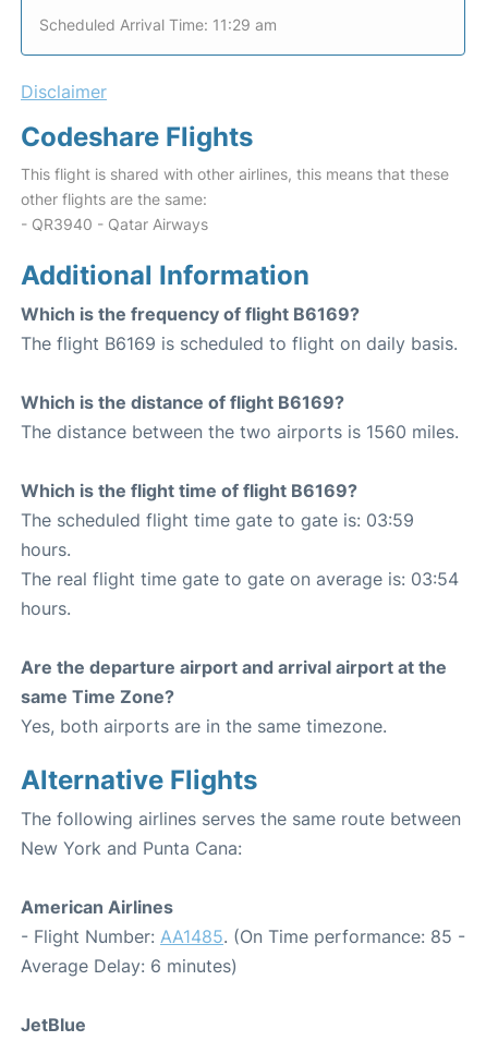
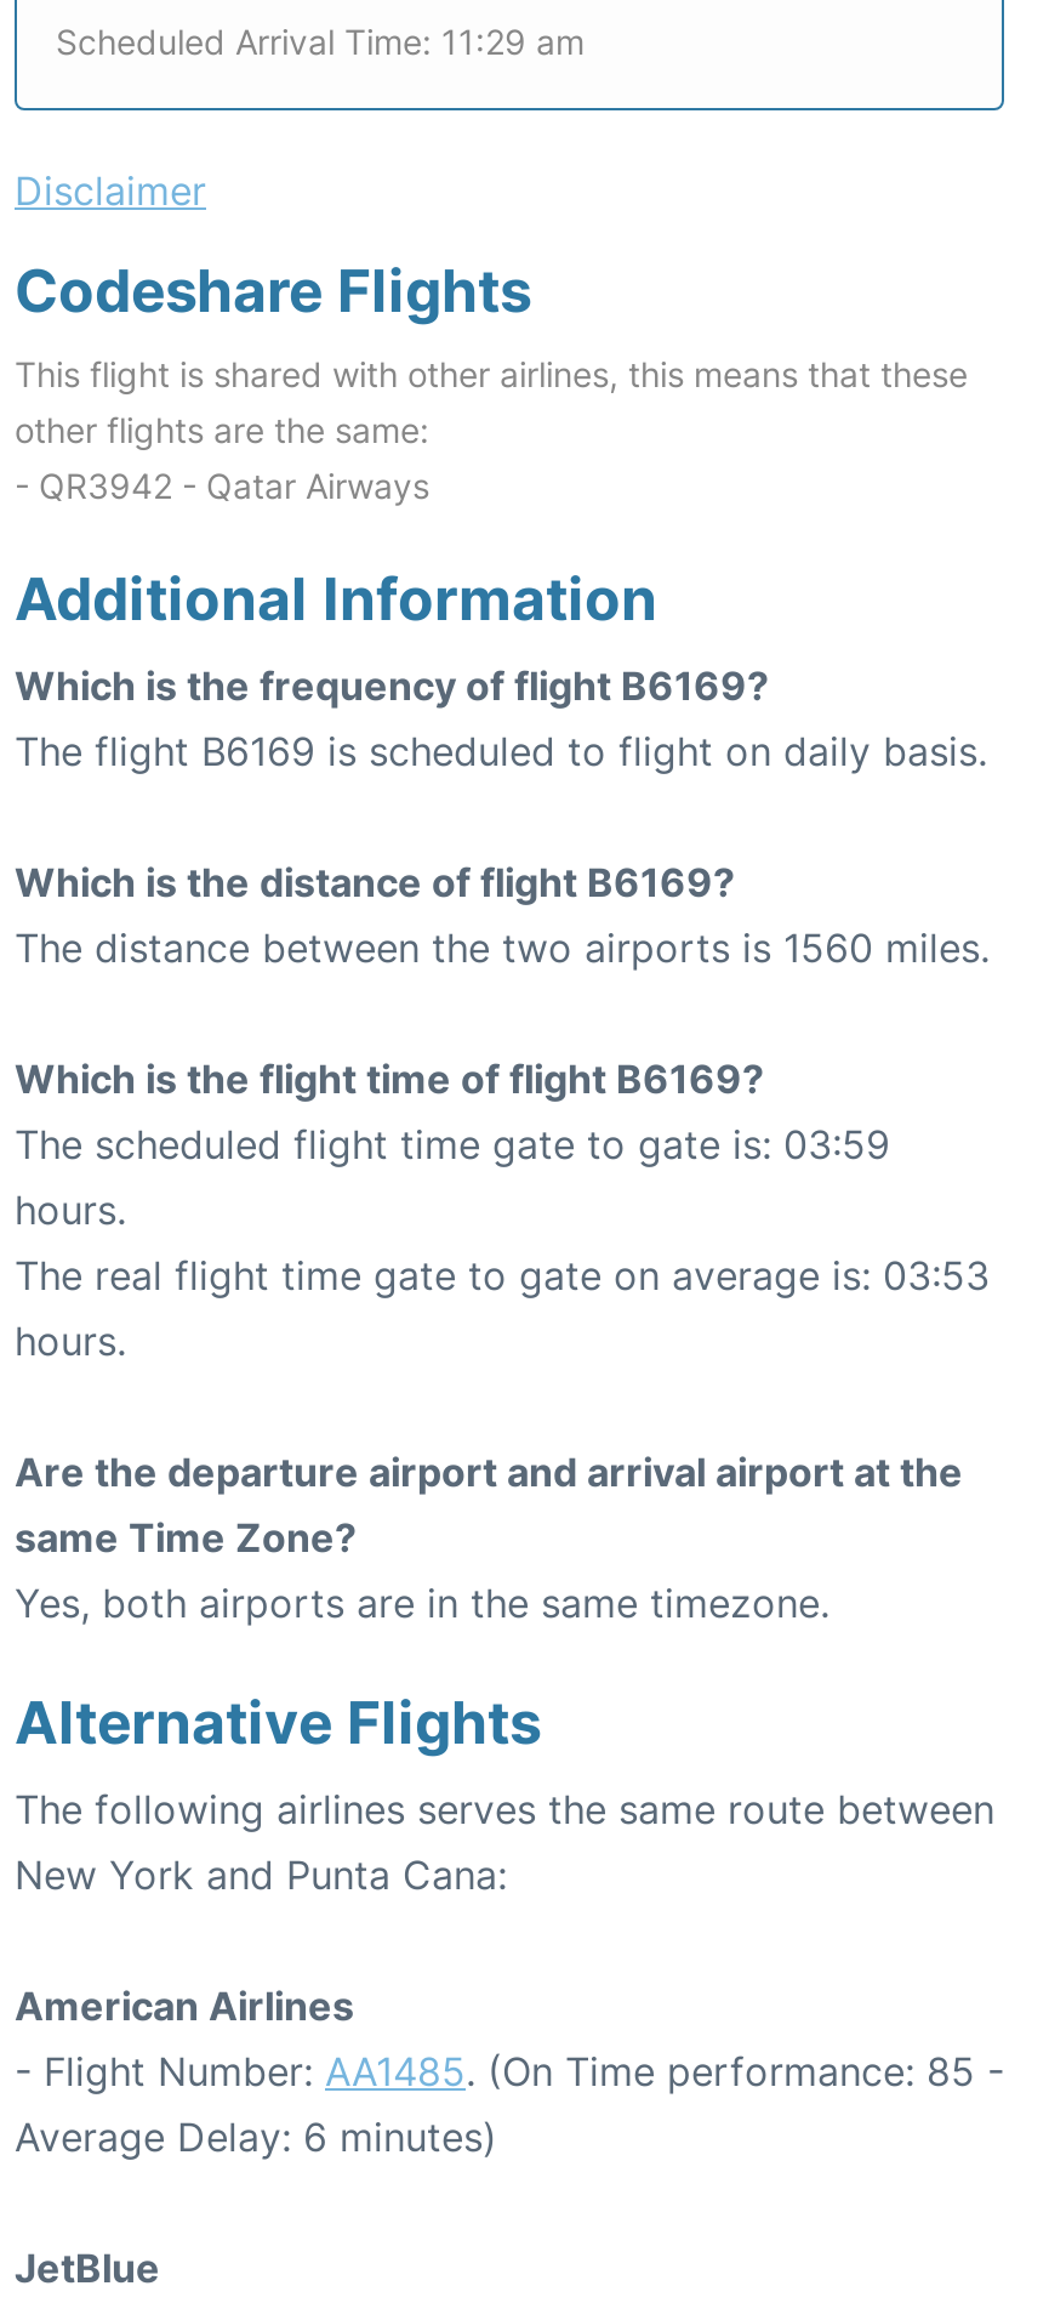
- - QR3940 - Qatar Airways
+ - QR3942 - Qatar Airways

- The real flight time gate to gate on average is: 03:54
+ The real flight time gate to gate on average is: 03:53
